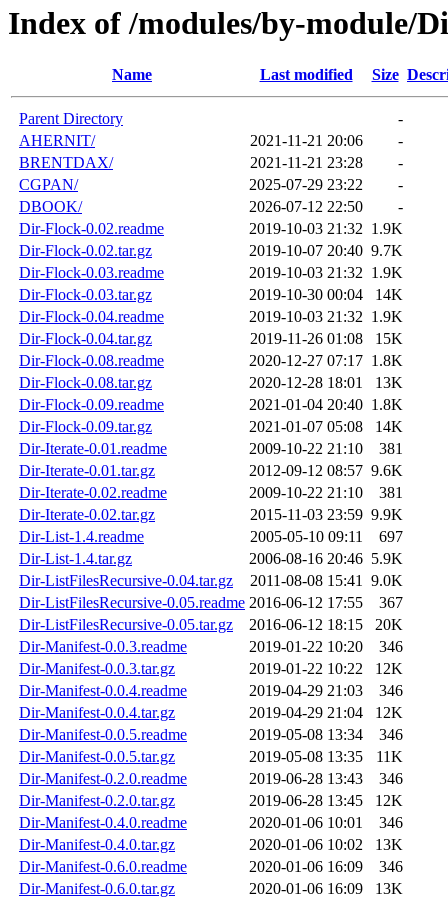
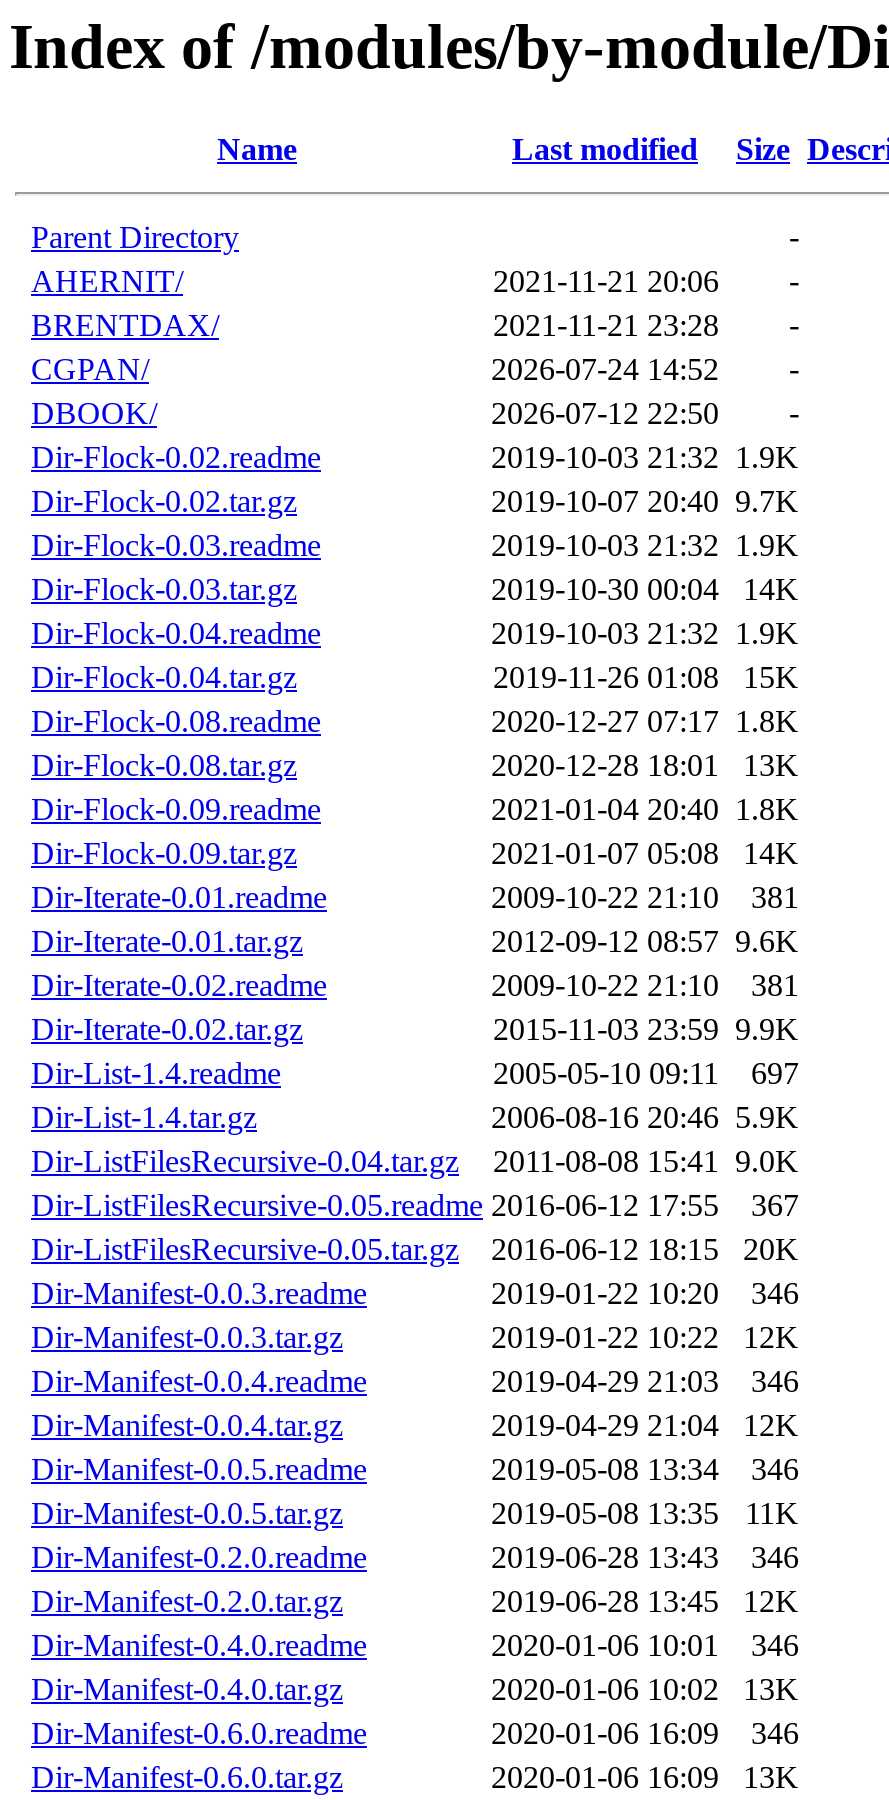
- 2025-07-29 23:22
+ 2026-07-24 14:52
